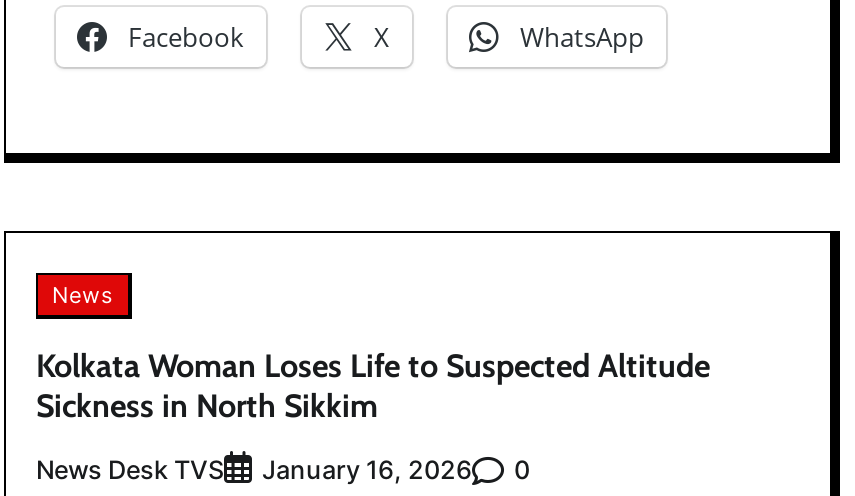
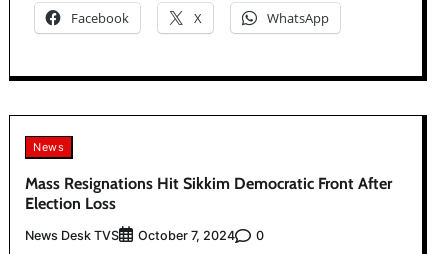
- Kolkata Woman Loses Life to Suspected Altitude
- Sickness in North Sikkim
+ Mass Resignations Hit Sikkim Democratic Front After
+ Election Loss

- News Desk TVS January 16, 2026 0
+ News Desk TVS October 7, 2024 0
